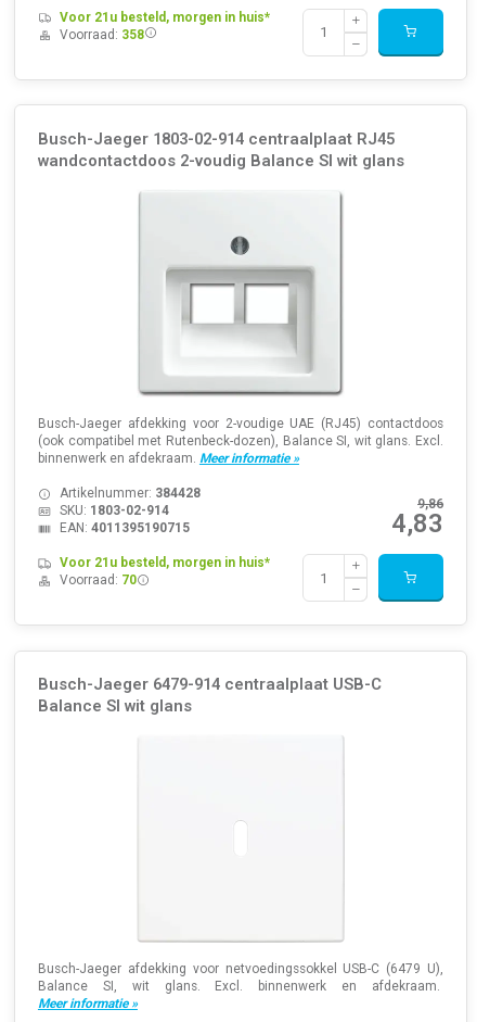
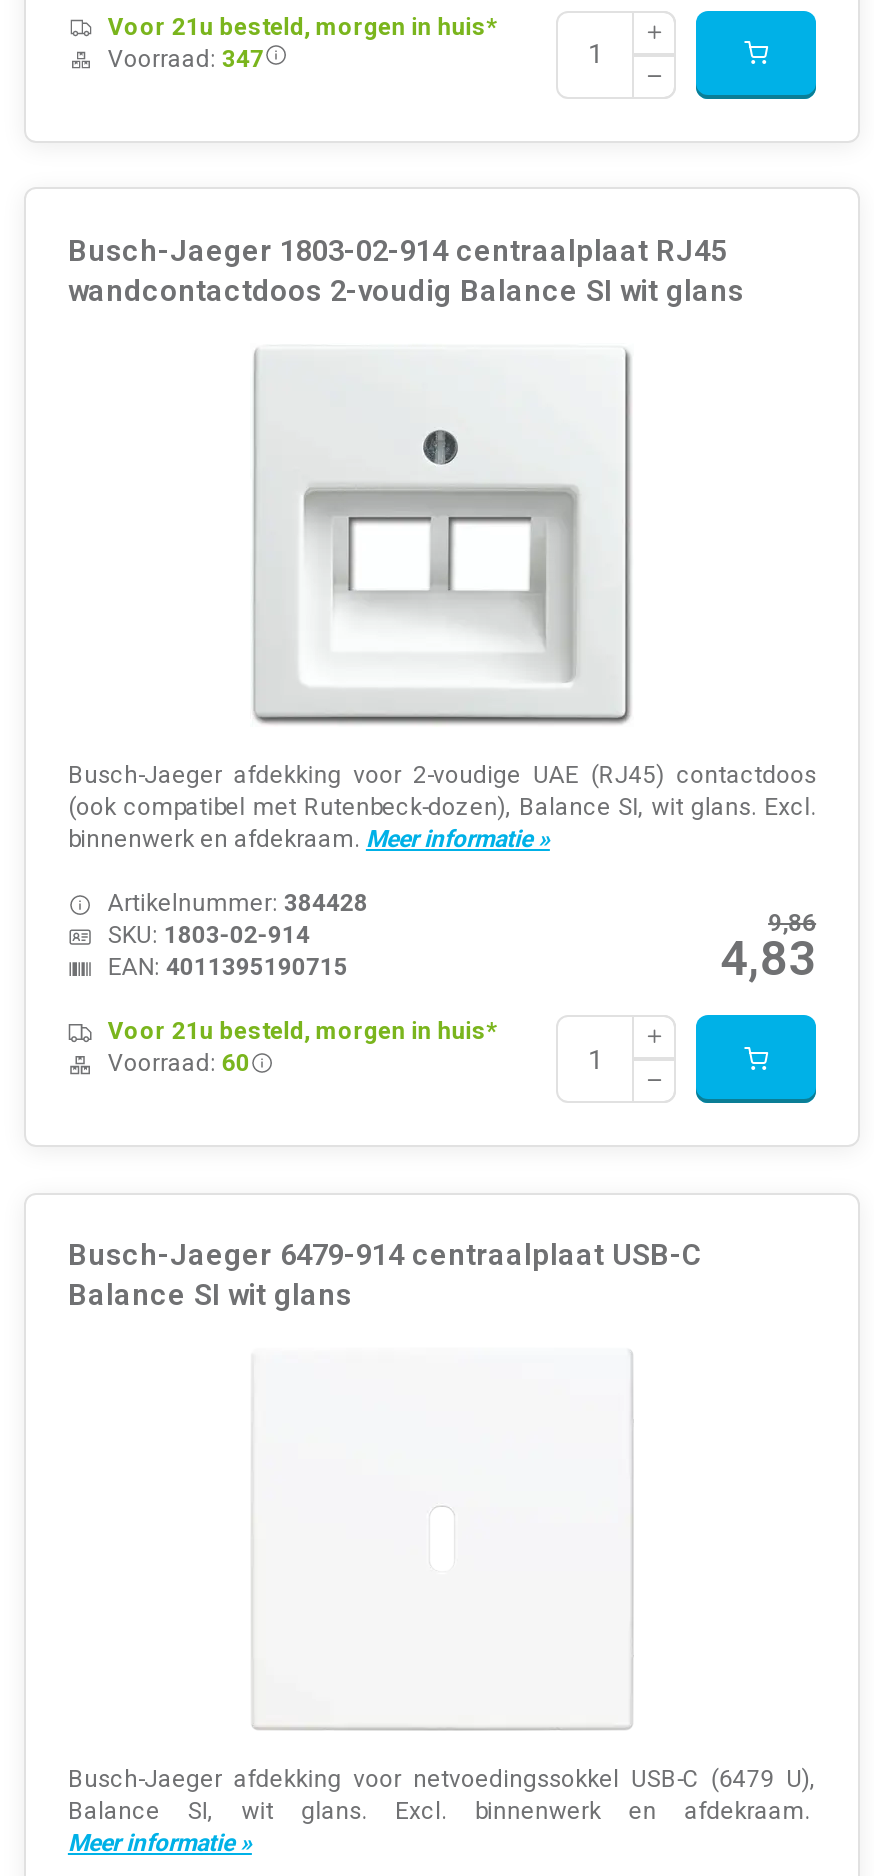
- Voorraad: 358
+ Voorraad: 347

- Voorraad: 70
+ Voorraad: 60
